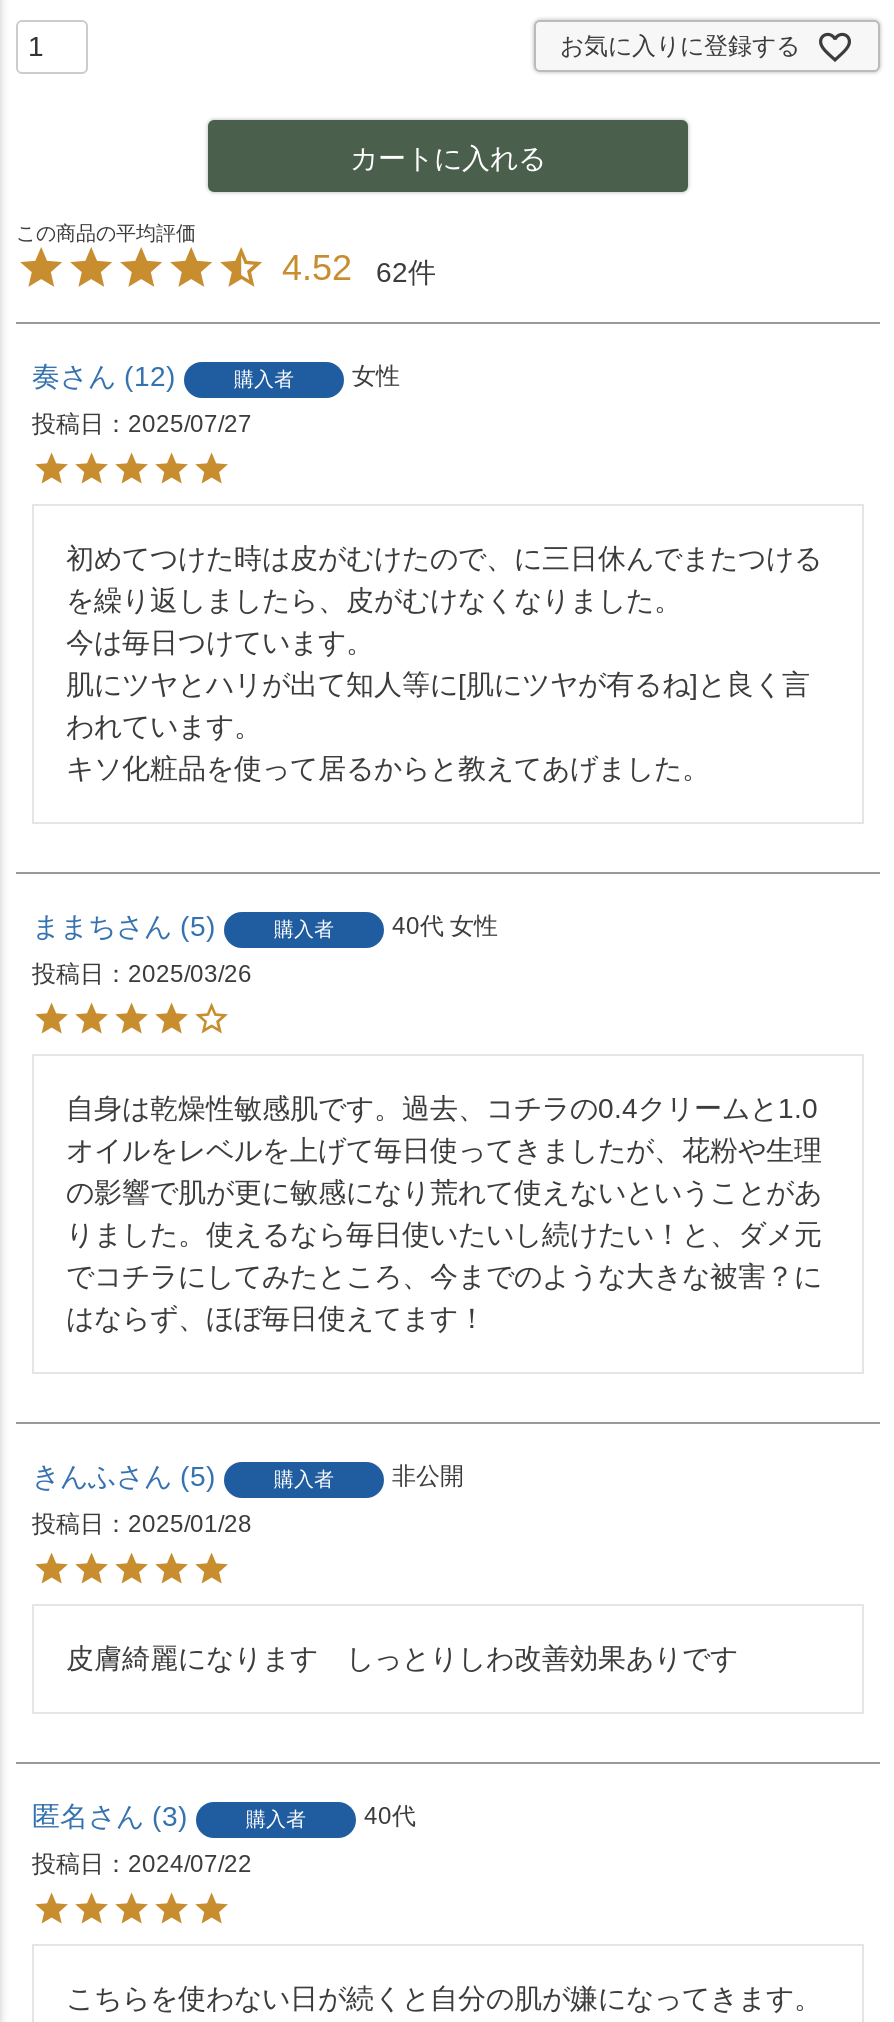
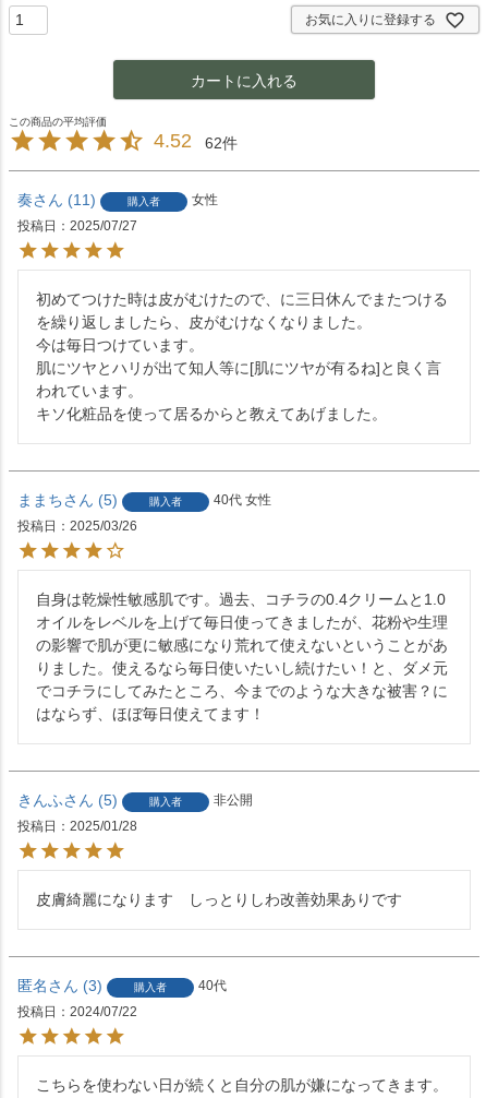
- 12
+ 11
